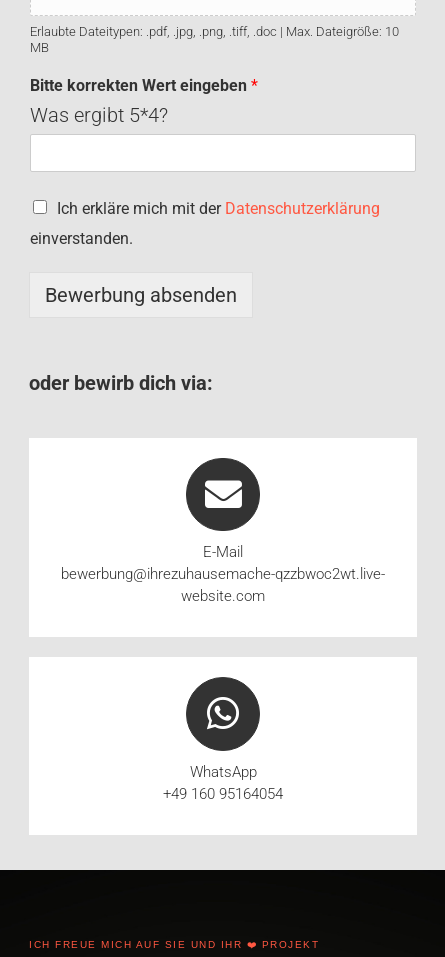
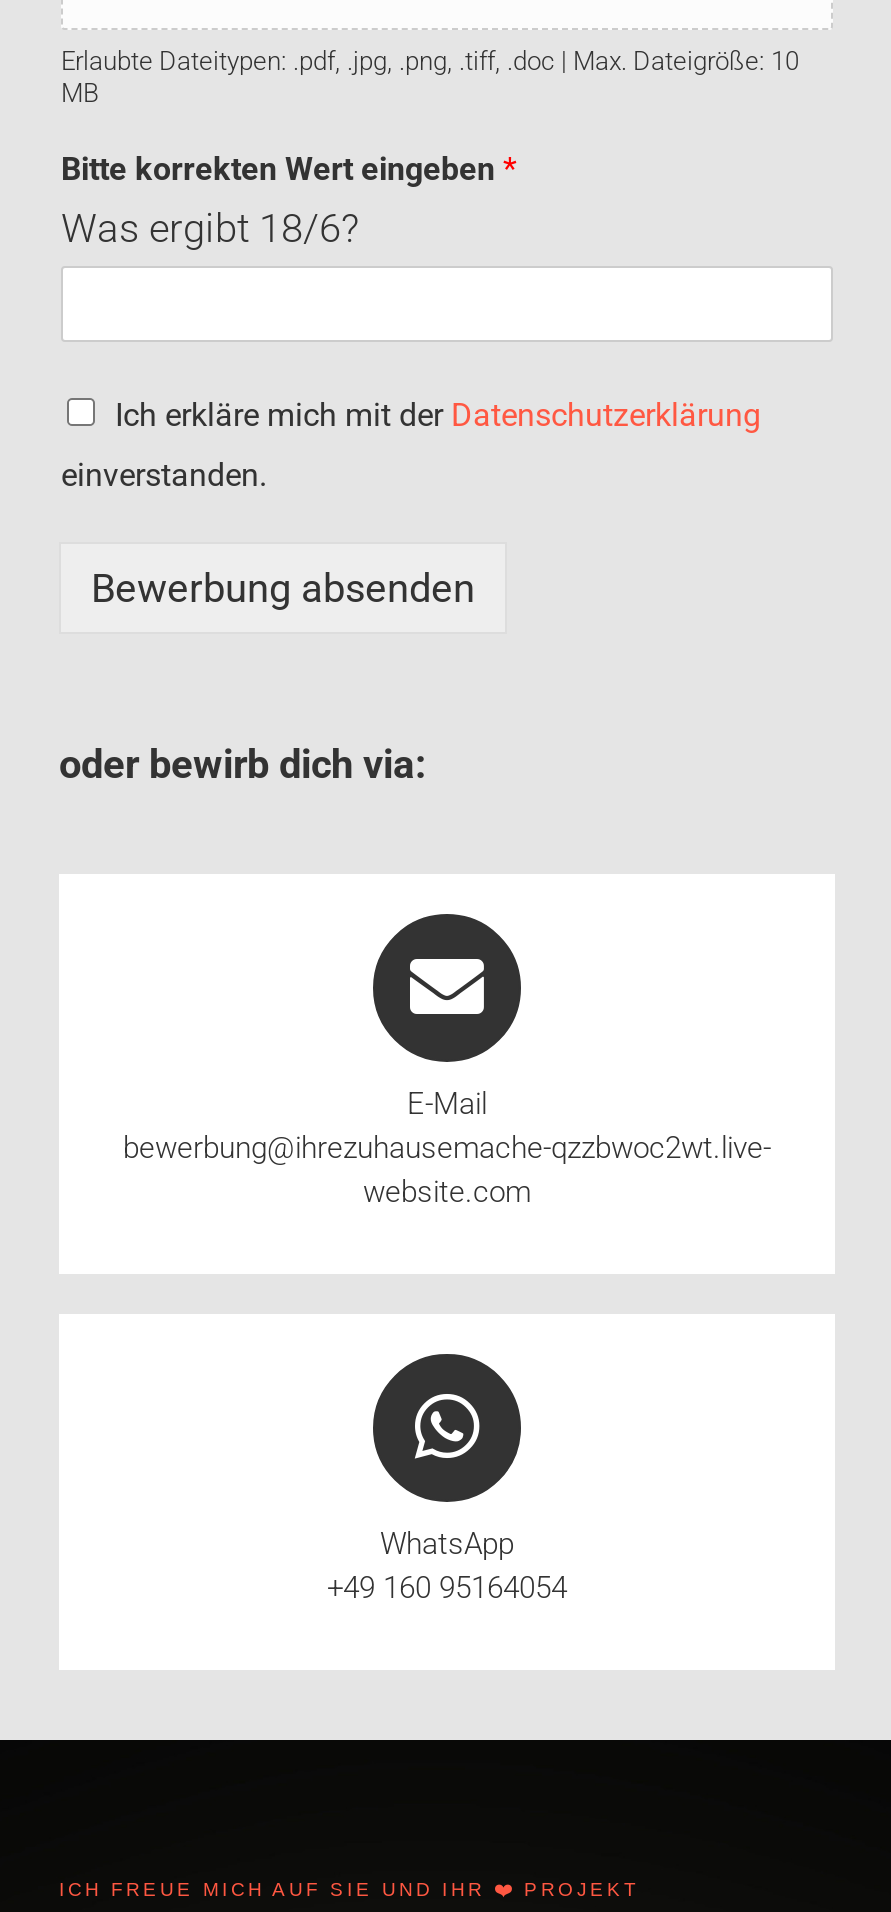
- Was ergibt 5*4?
+ Was ergibt 18/6?
